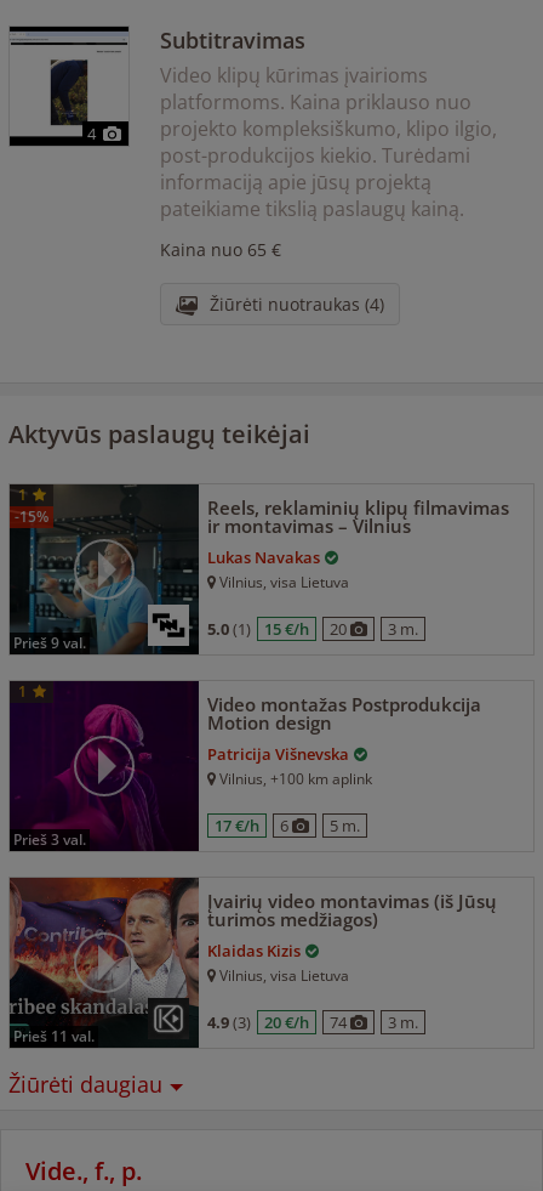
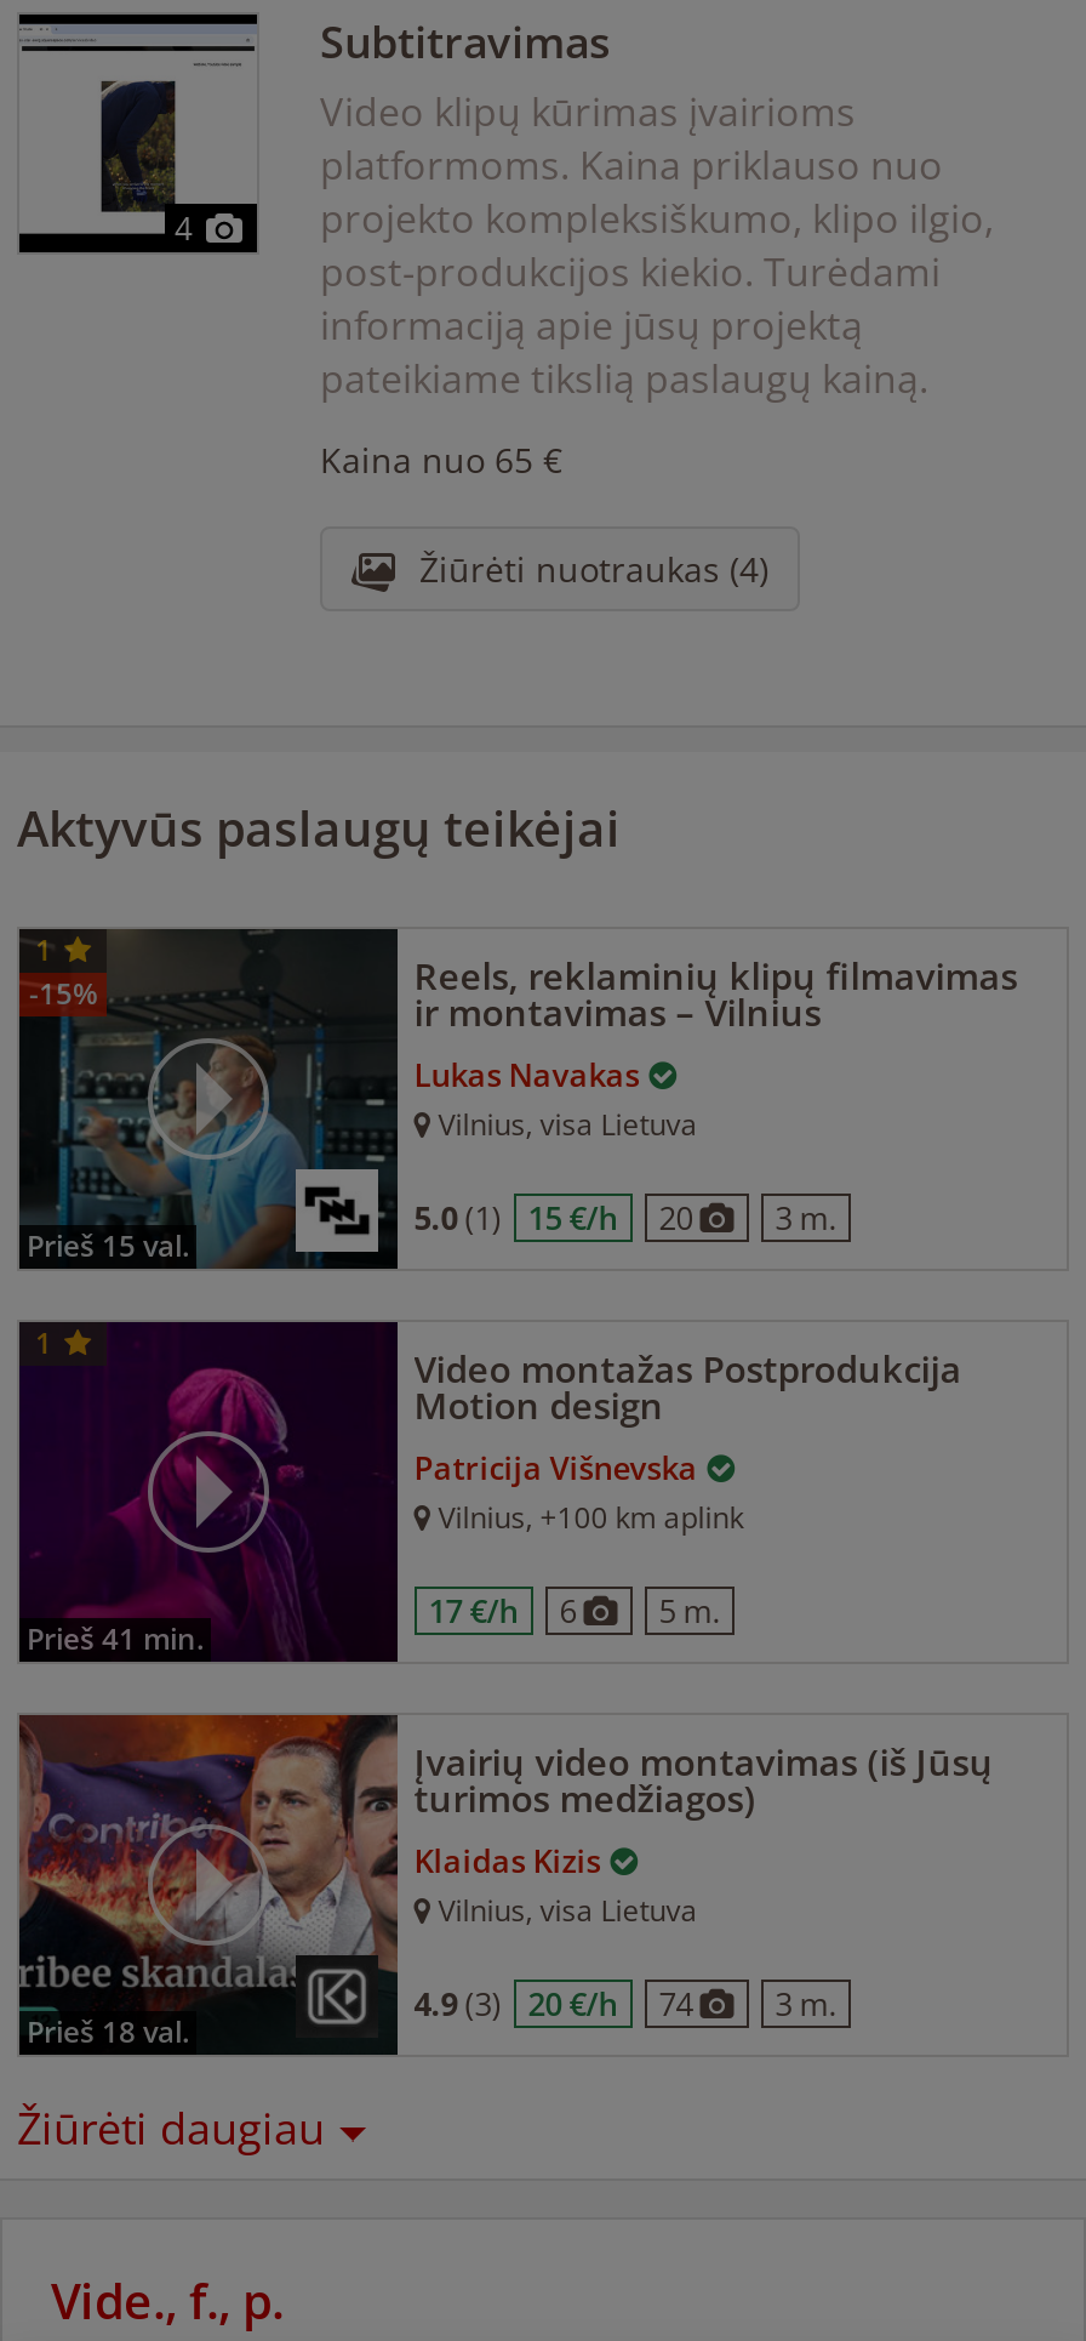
- prieš 9 val.
+ prieš 15 val.

- prieš 3 val.
+ prieš 41 min.

- prieš 11 val.
+ prieš 18 val.
